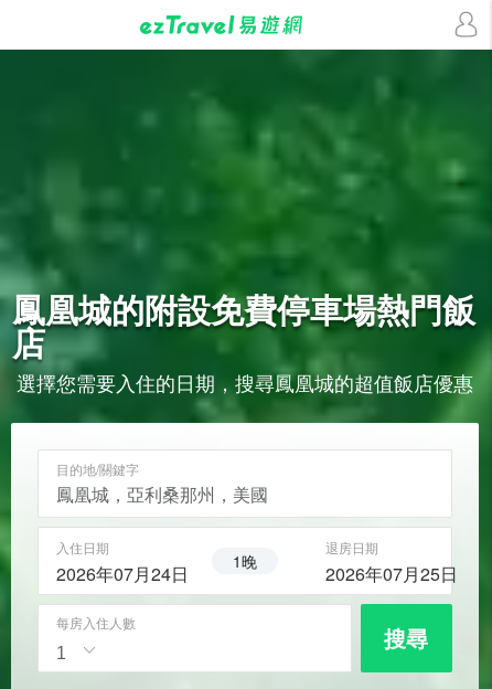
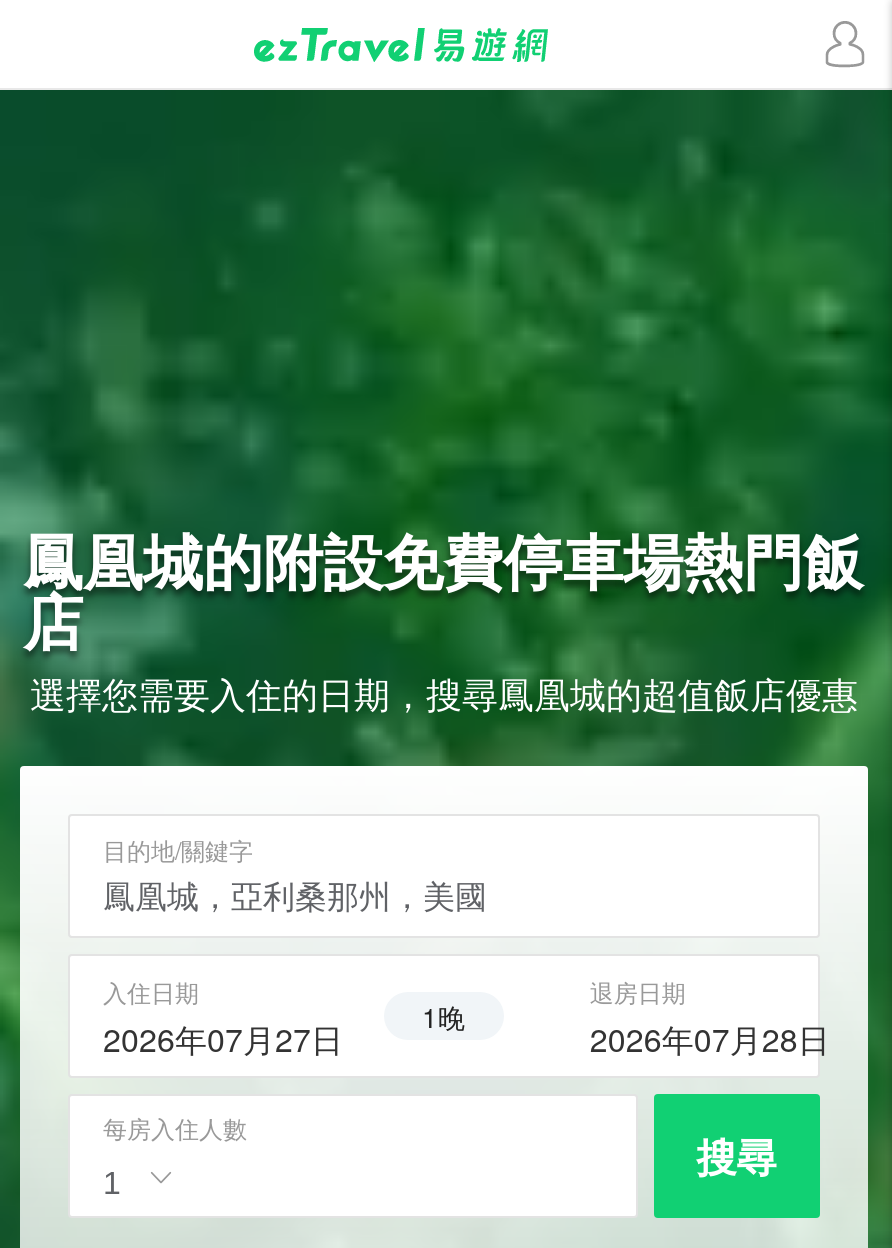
- 2026年07月24日 1晚
+ 2026年07月27日 1晚

- 2026年07月25日
+ 2026年07月28日
